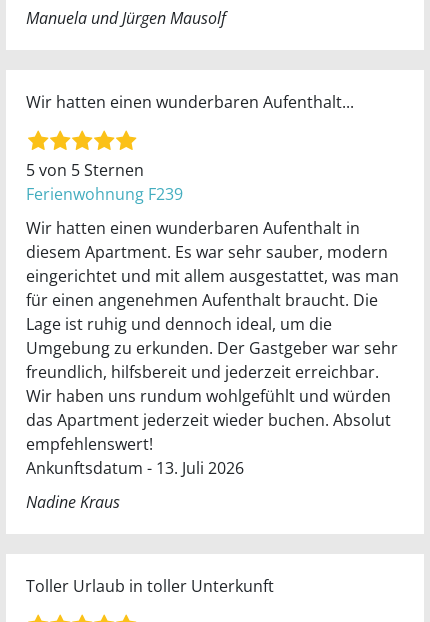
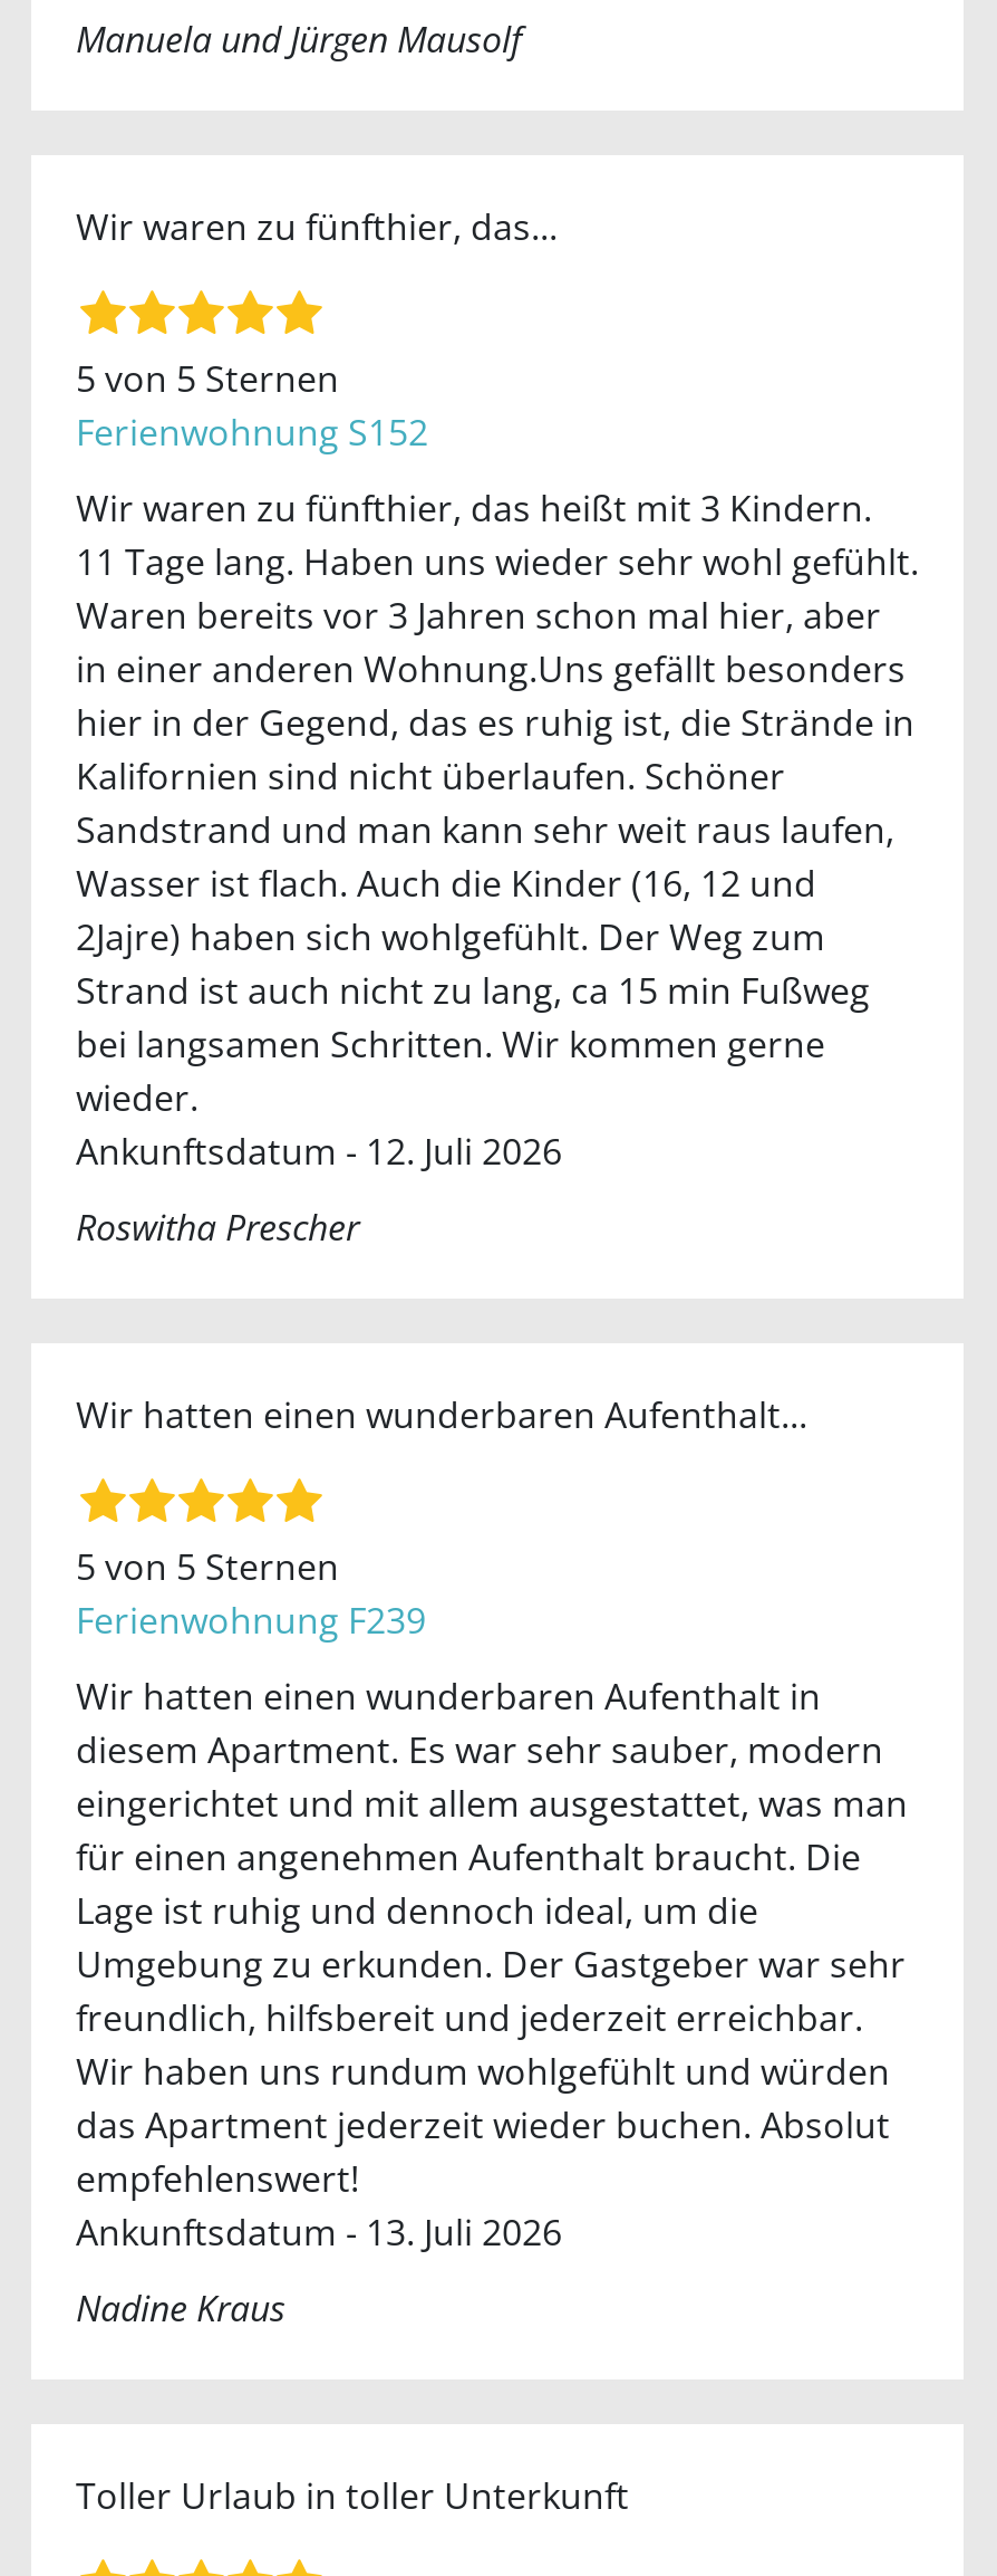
+ Wir waren zu fünfthier, das...
+ 5 von 5 Sternen
+ Ferienwohnung S152
+ Wir waren zu fünfthier, das heißt mit 3 Kindern.
+ 11 Tage lang. Haben uns wieder sehr wohl gefühlt.
+ Waren bereits vor 3 Jahren schon mal hier, aber
+ in einer anderen Wohnung.Uns gefällt besonders
+ hier in der Gegend, das es ruhig ist, die Strände in
+ Kalifornien sind nicht überlaufen. Schöner
+ Sandstrand und man kann sehr weit raus laufen,
+ Wasser ist flach. Auch die Kinder (16, 12 und
+ 2Jajre) haben sich wohlgefühlt. Der Weg zum
+ Strand ist auch nicht zu lang, ca 15 min Fußweg
+ bei langsamen Schritten. Wir kommen gerne
+ wieder.
+ Ankunftsdatum - 12. Juli 2026
+ Roswitha Prescher
